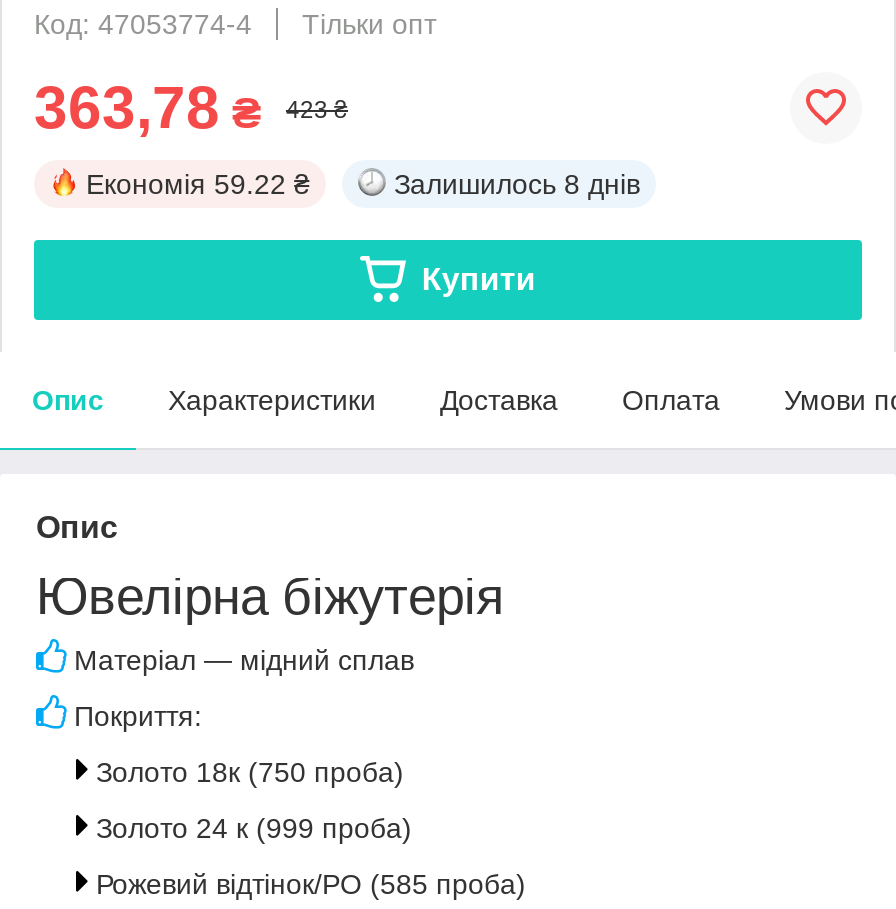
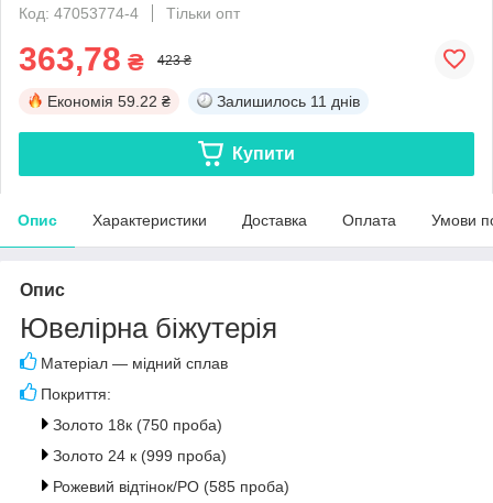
- Залишилось 8 днів
+ Залишилось 11 днів
